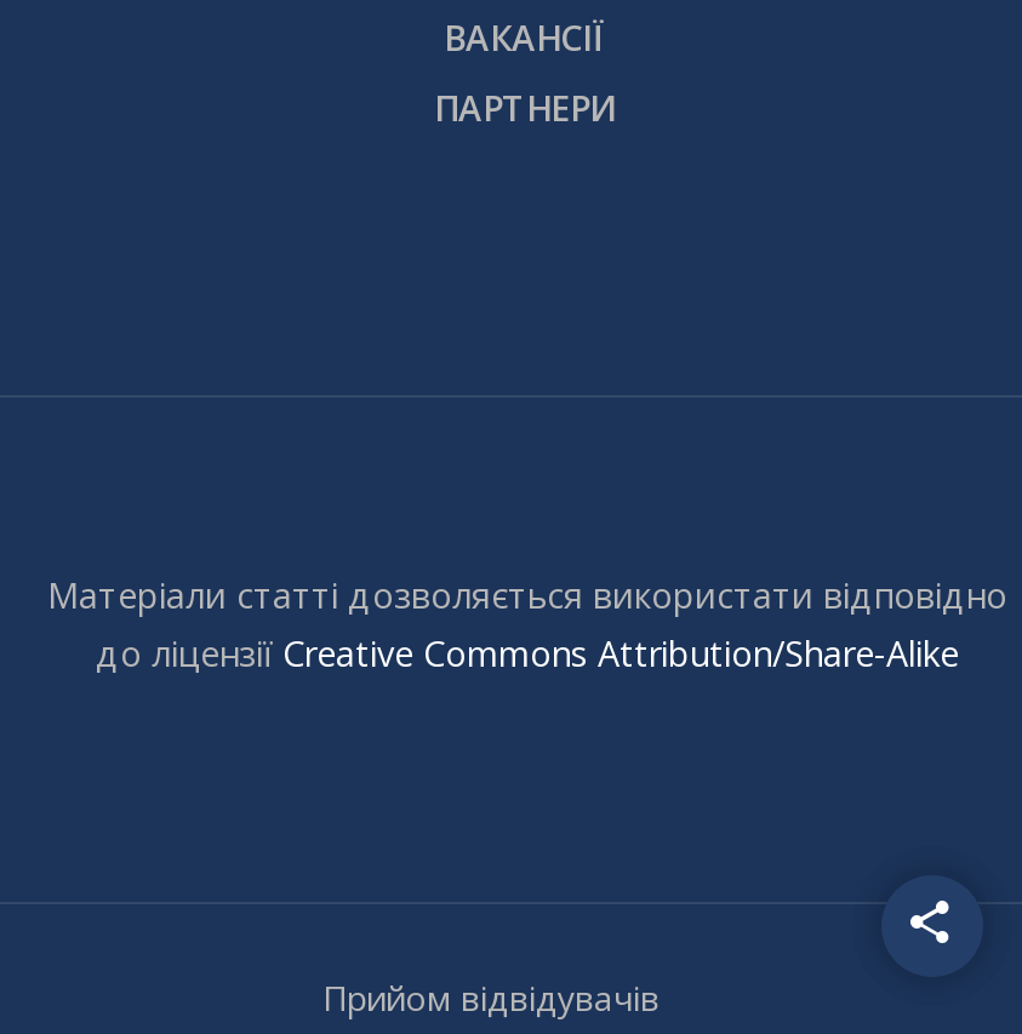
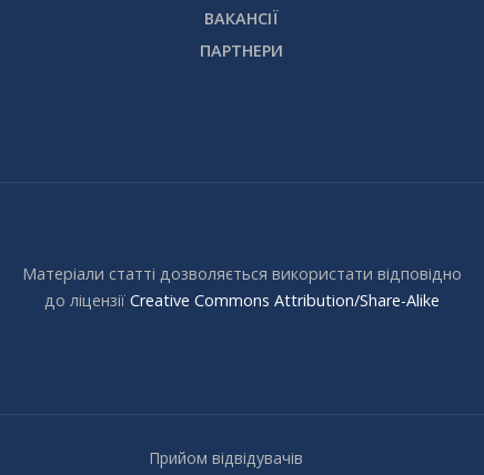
- [image]
